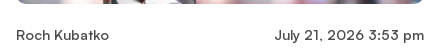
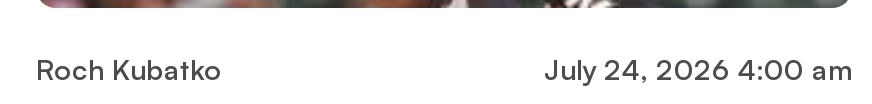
- July 21, 2026 3:53 pm
+ July 24, 2026 4:00 am
